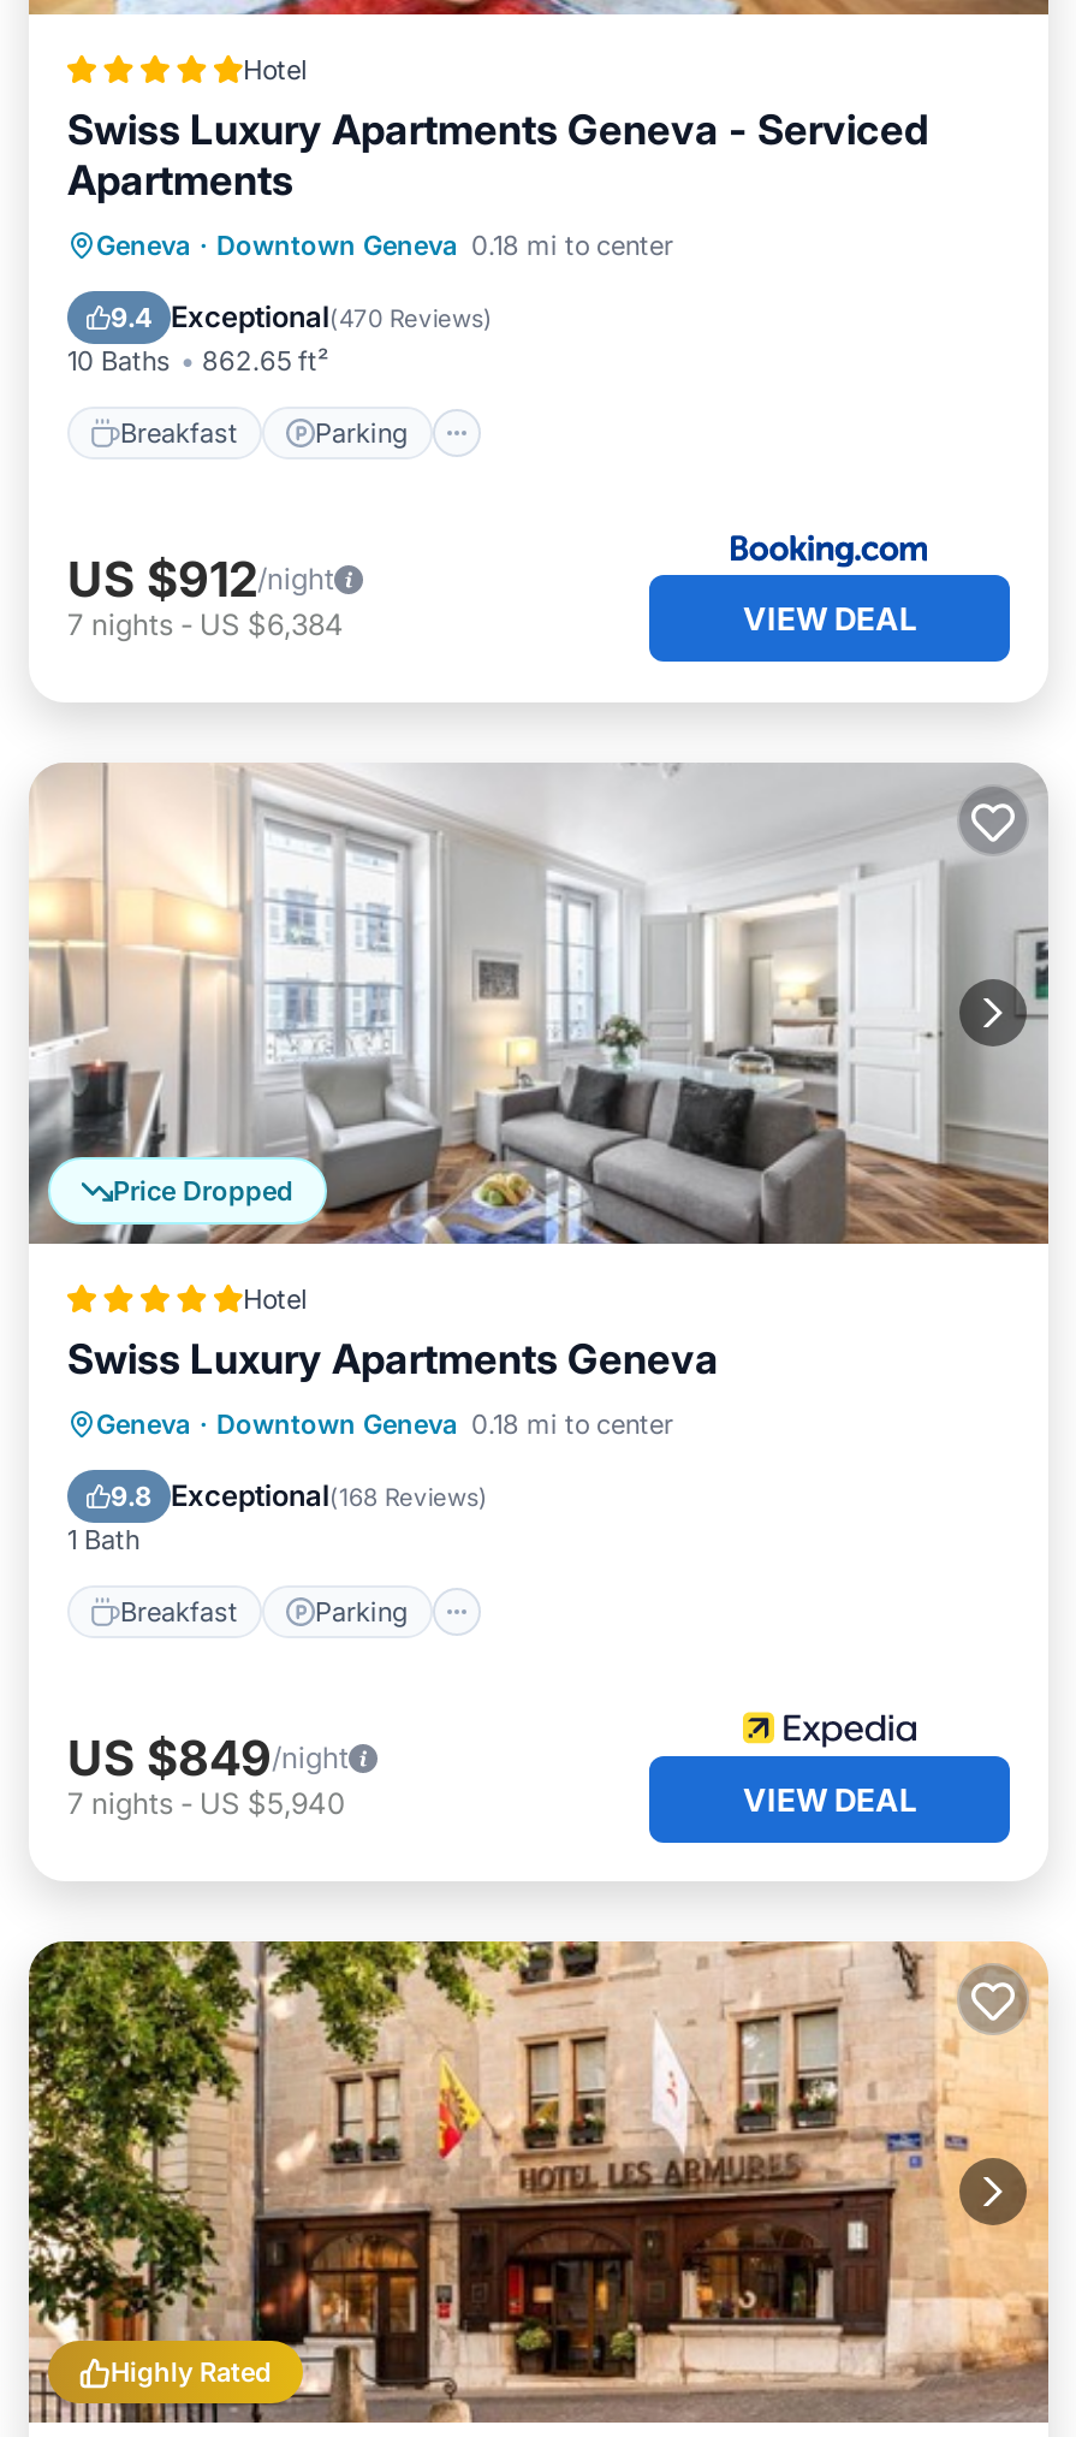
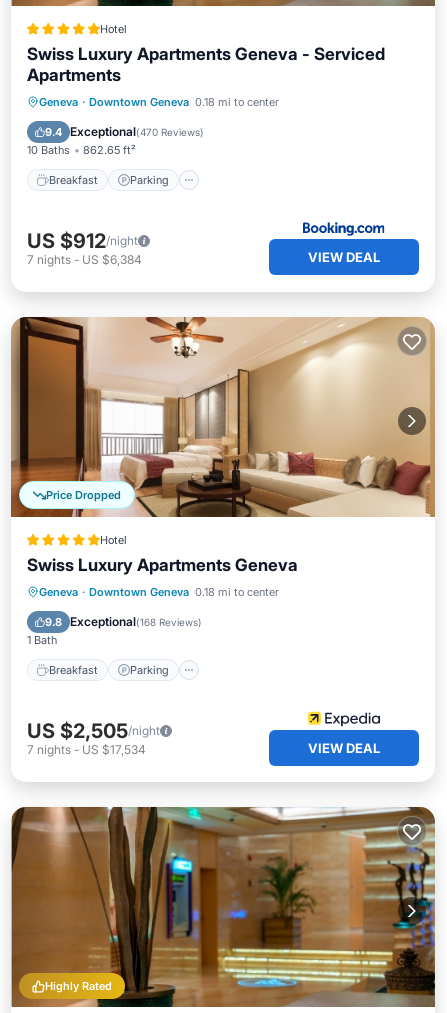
- [image]
+ [image]

- US $849/night
+ US $2,505/night

- 7 nights - US $5,940
+ 7 nights - US $17,534

- [image]
+ [image]
